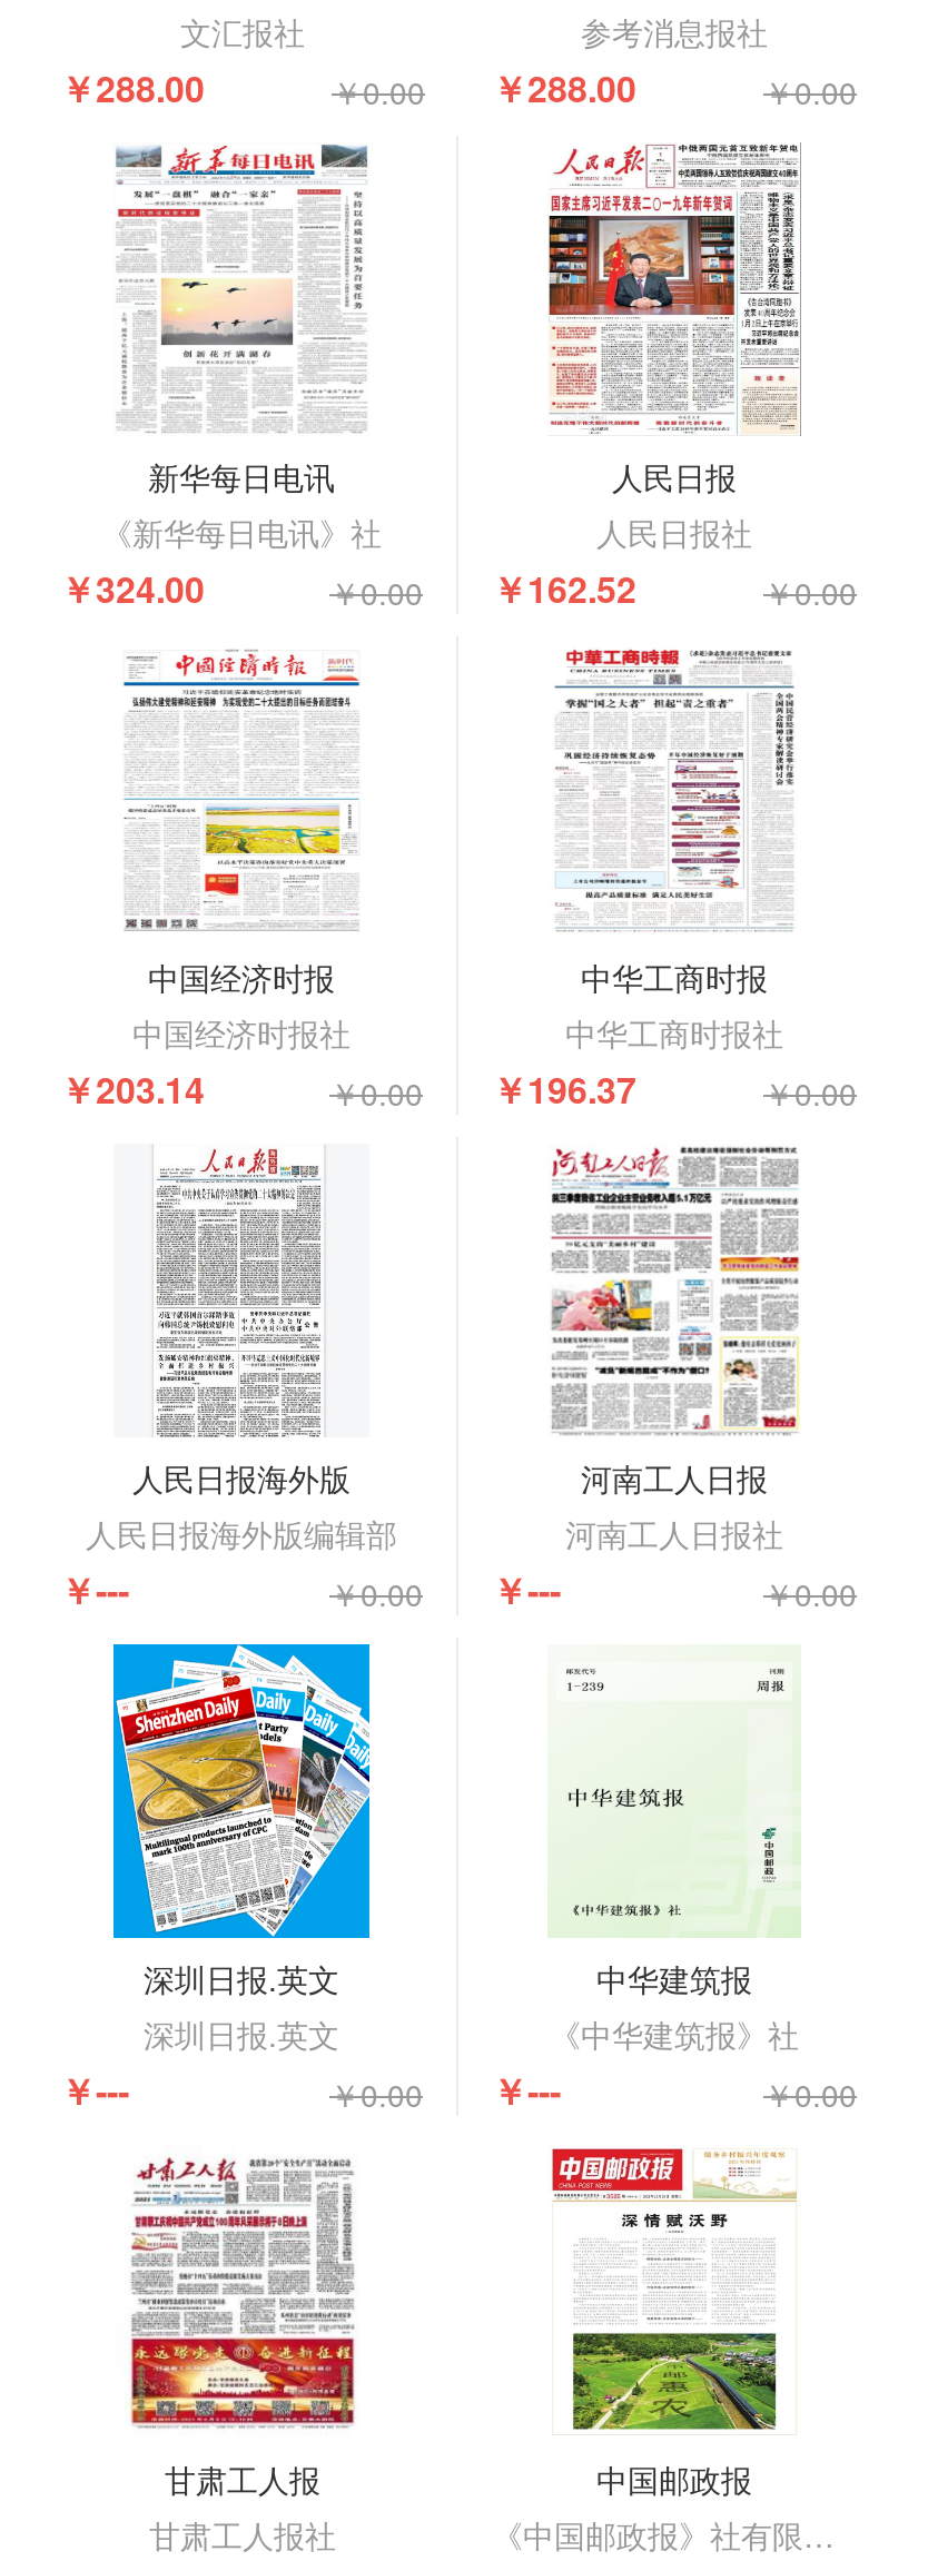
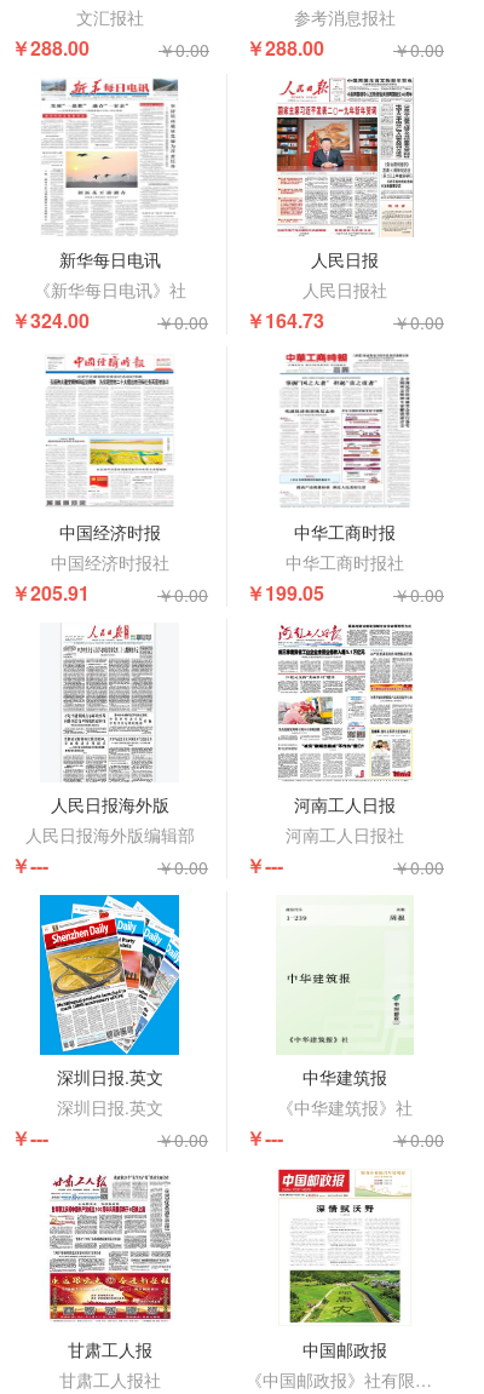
- ￥0.00 ￥162.52
+ ￥0.00 ￥164.73

- ￥203.14
+ ￥205.91

- ￥0.00 ￥196.37
+ ￥0.00 ￥199.05
